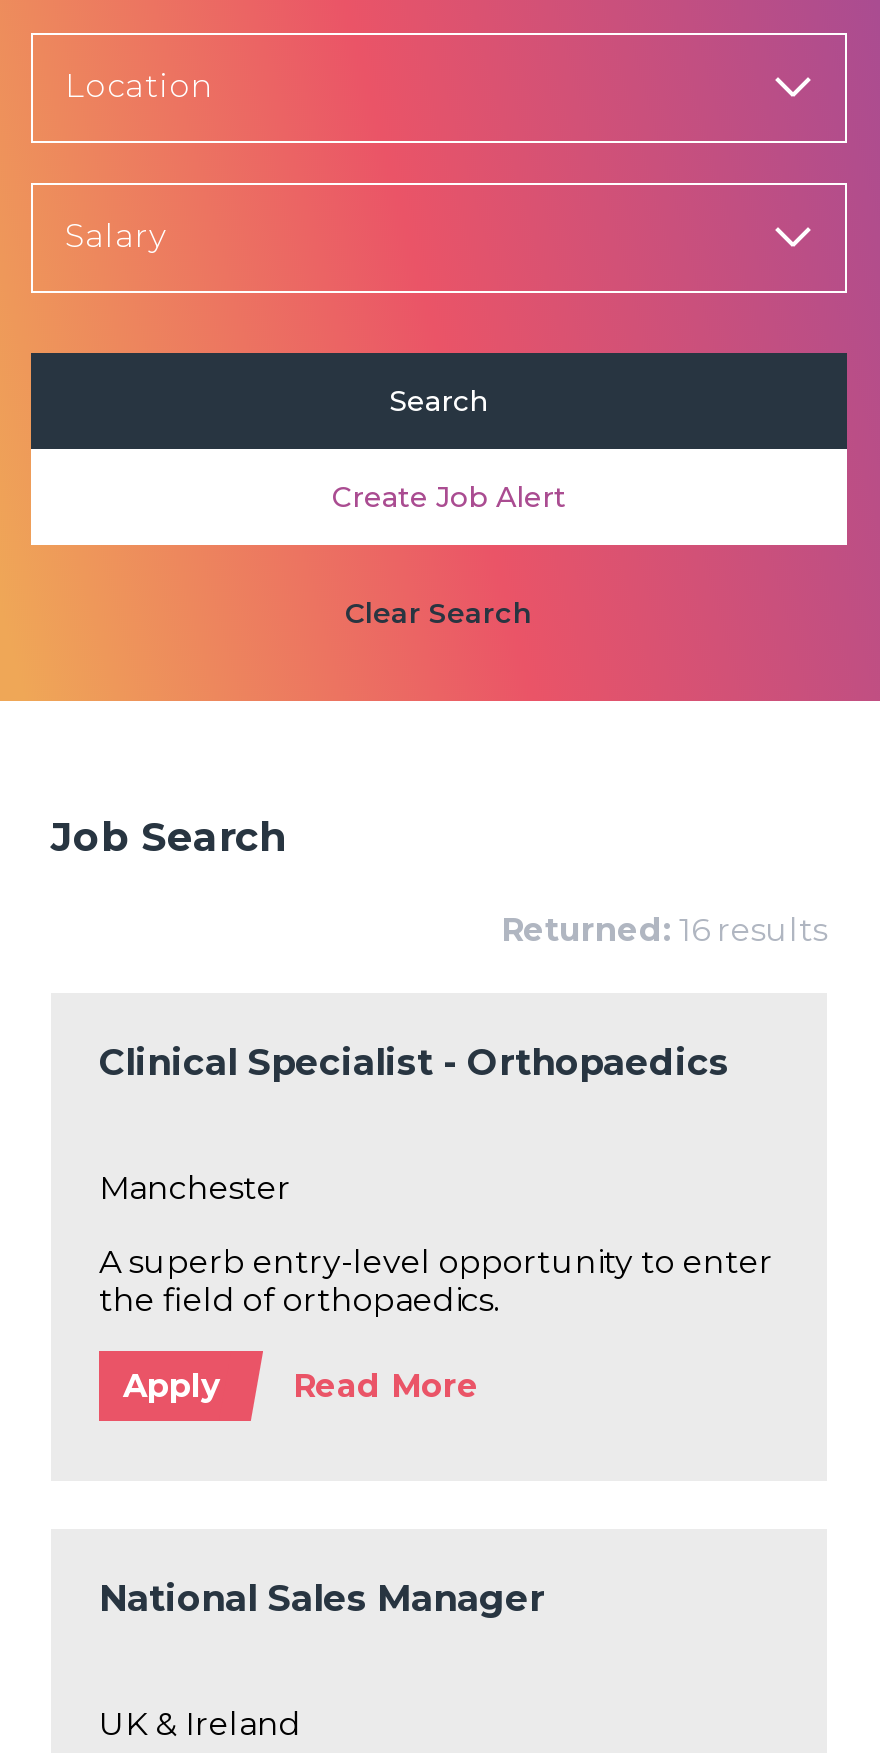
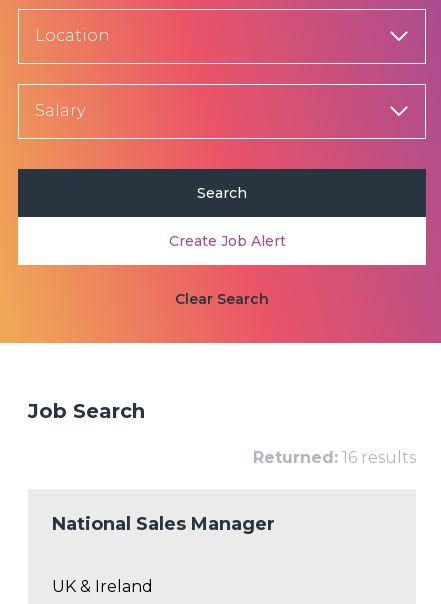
- Clinical Specialist - Orthopaedics
- Manchester
- A superb entry-level opportunity to enter
- the field of orthopaedics.
- Apply
- Read More
